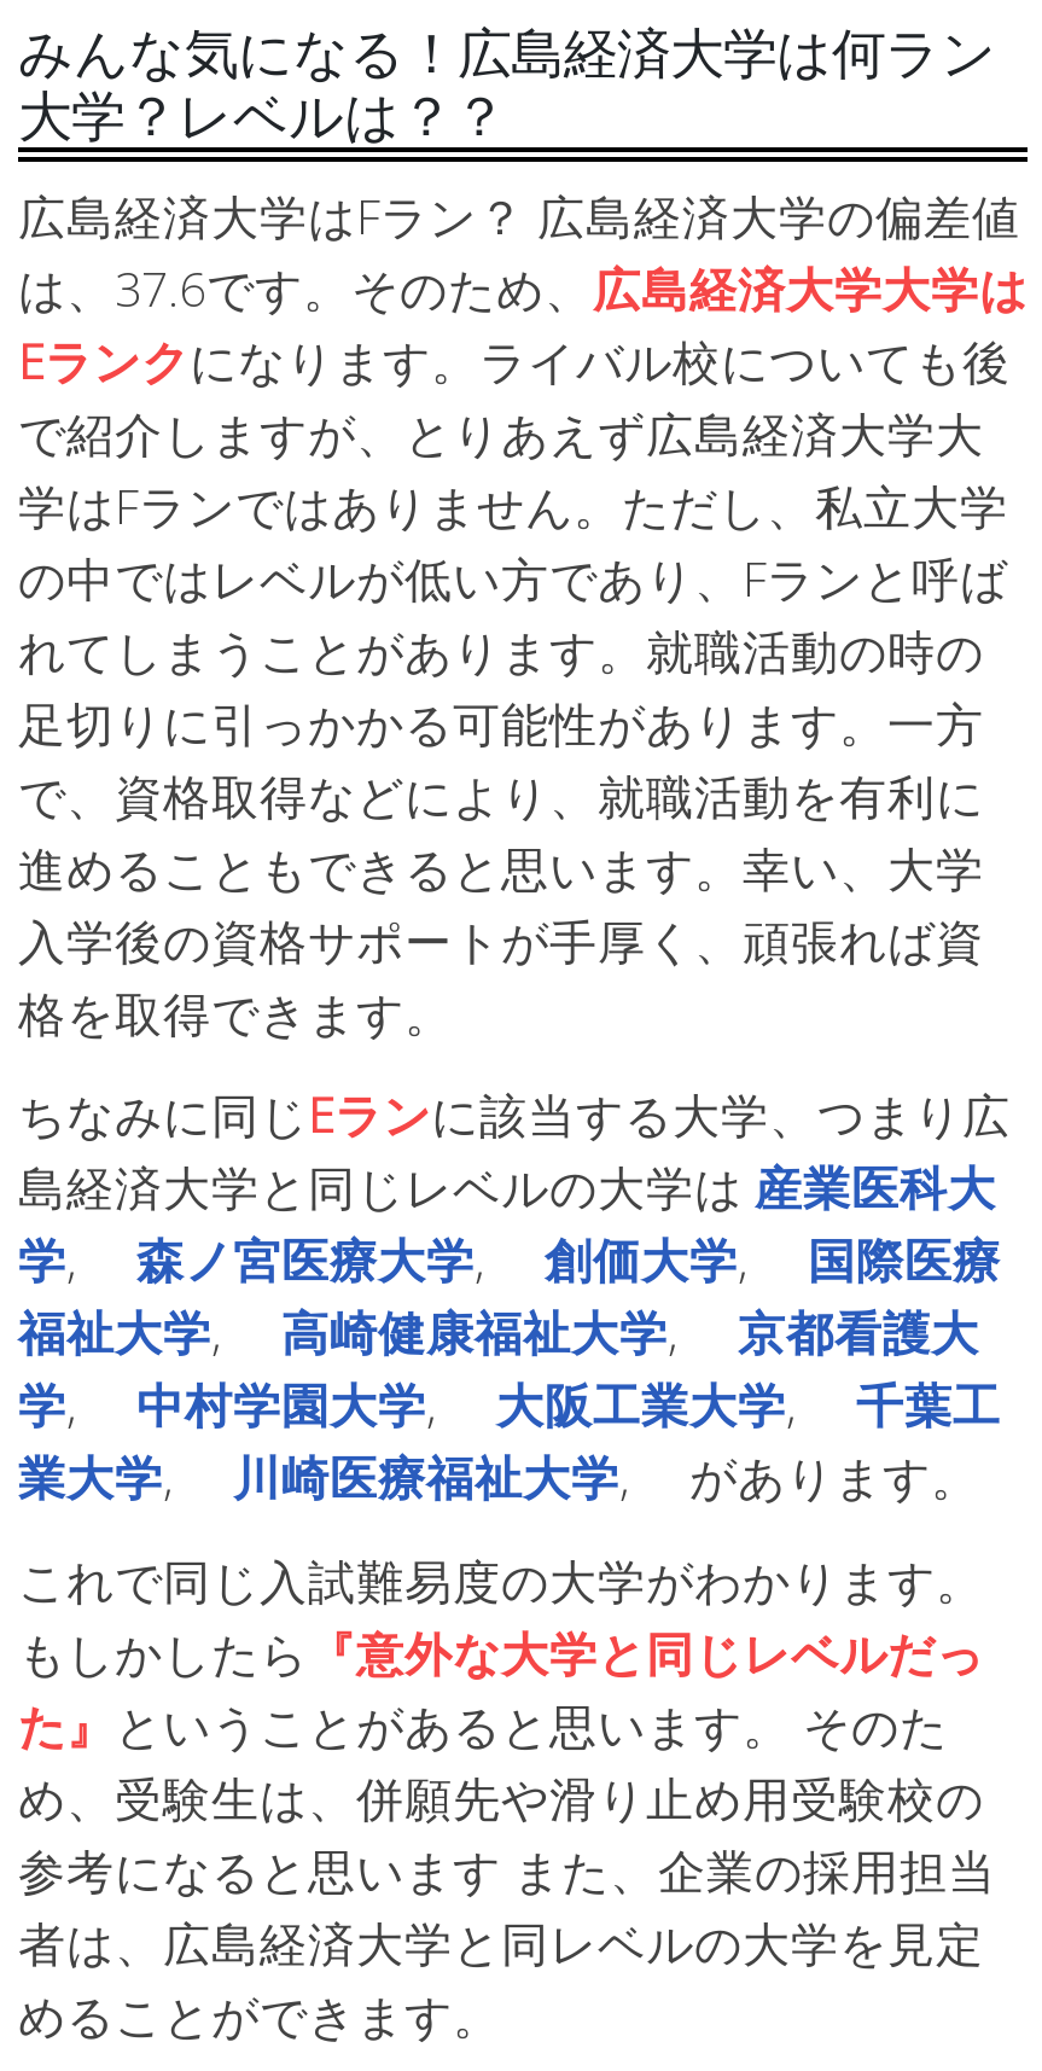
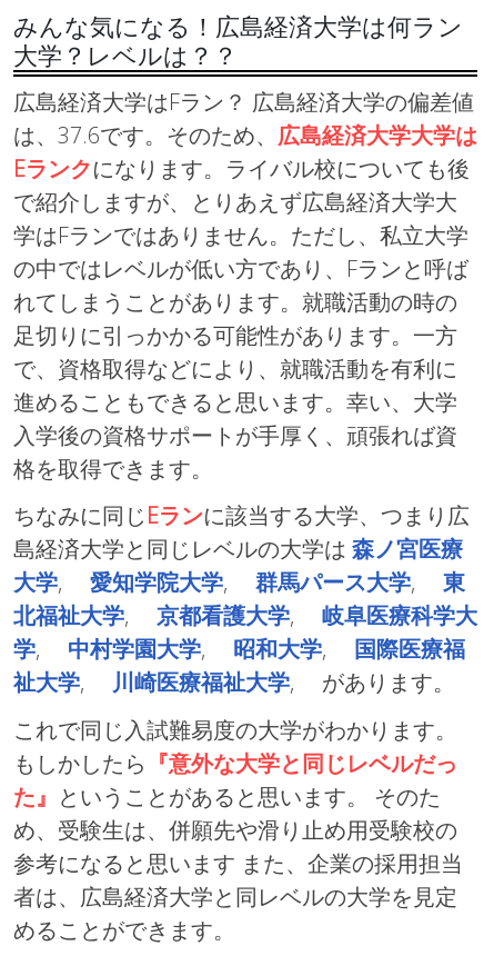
- 島経済大学と同じレベルの大学は産業医科大
- 学,森ノ宮医療大学,創価大学,国際医療
- 福祉大学,高崎健康福祉大学,京都看護大
- 学,中村学園大学,大阪工業大学,千葉工
- 業大学,川崎医療福祉大学, があります。
+ 島経済大学と同じレベルの大学は森ノ宮医療
+ 大学,愛知学院大学,群馬パース大学,東
+ 北福祉大学,京都看護大学,岐阜医療科学大
+ 学,中村学園大学,昭和大学,国際医療福
+ 祉大学,川崎医療福祉大学, があります。
